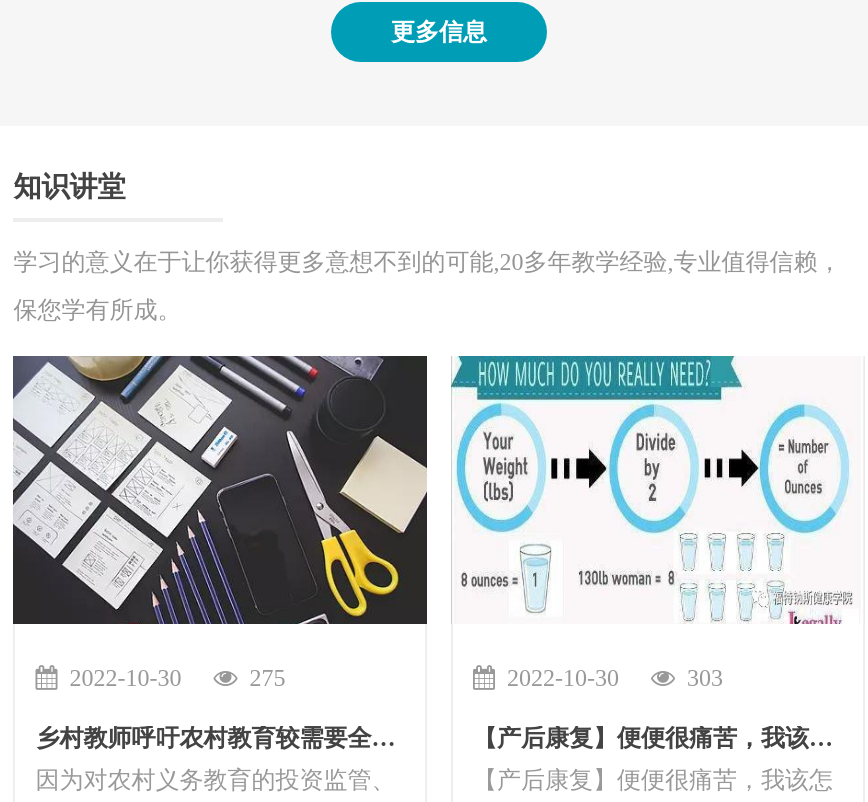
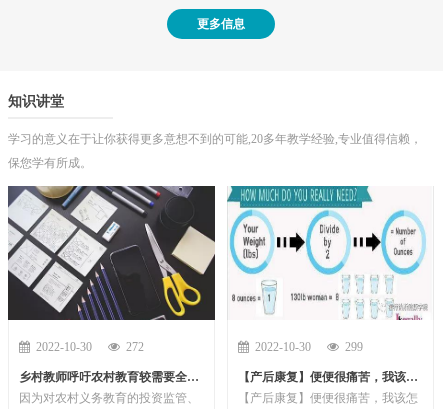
- 2022-10-30 275
+ 2022-10-30 272

- 2022-10-30 303
+ 2022-10-30 299
